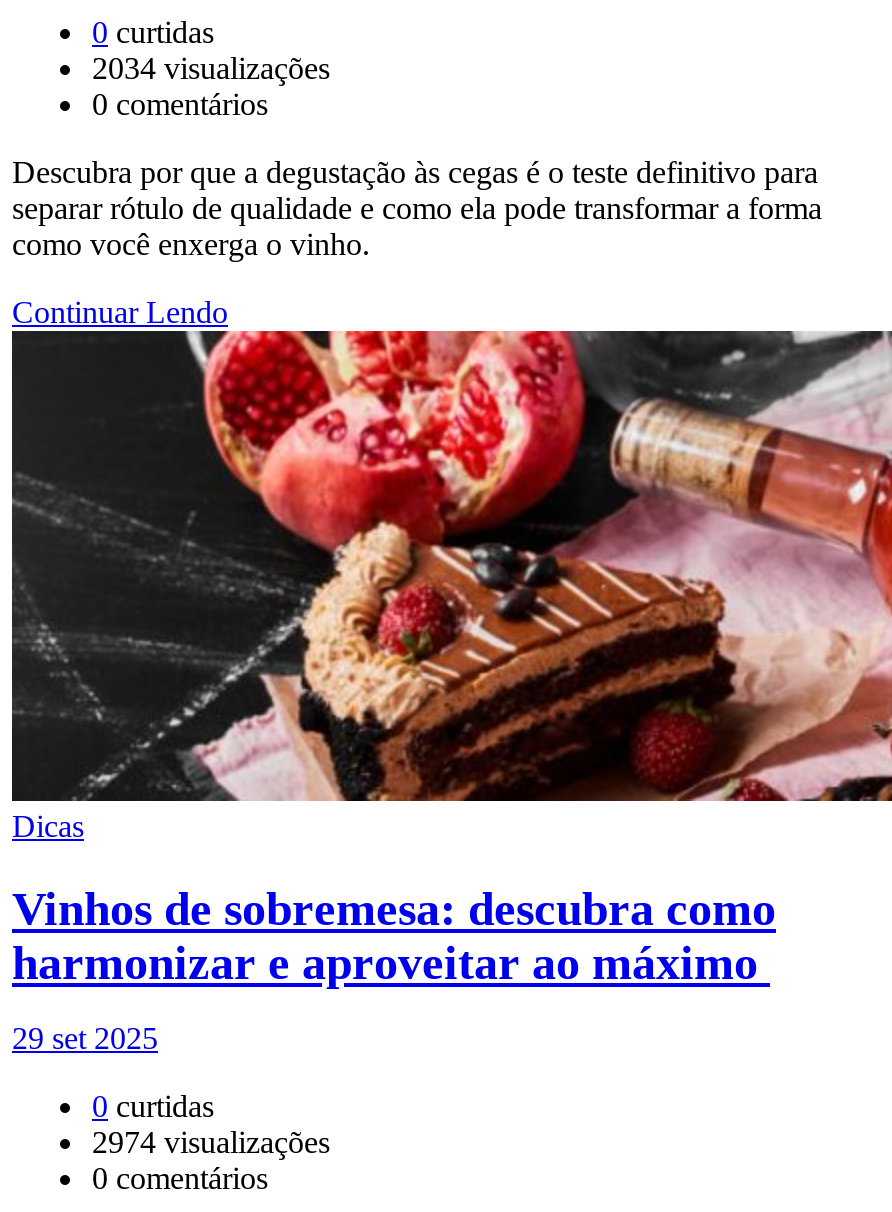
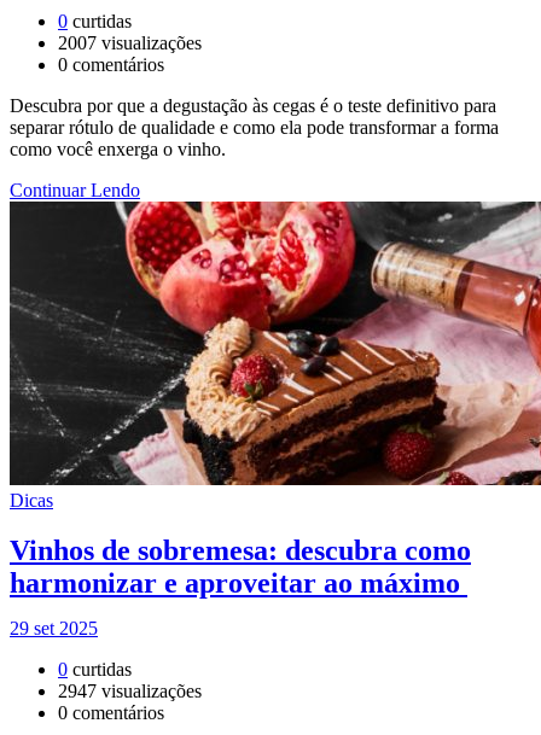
- 2034 visualizações
+ 2007 visualizações

- 2974 visualizações
+ 2947 visualizações
